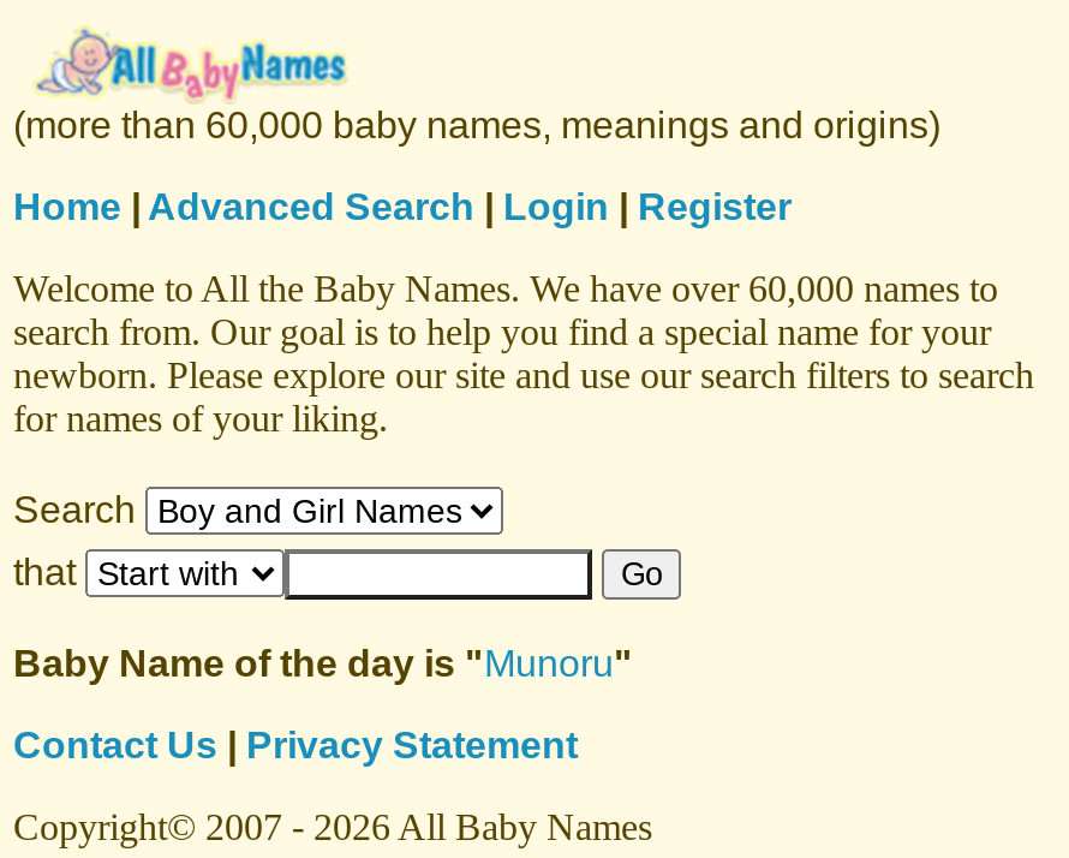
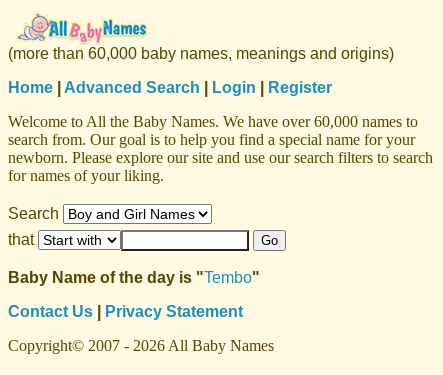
- Baby Name of the day is " Munoru"
+ Baby Name of the day is " Tembo"
